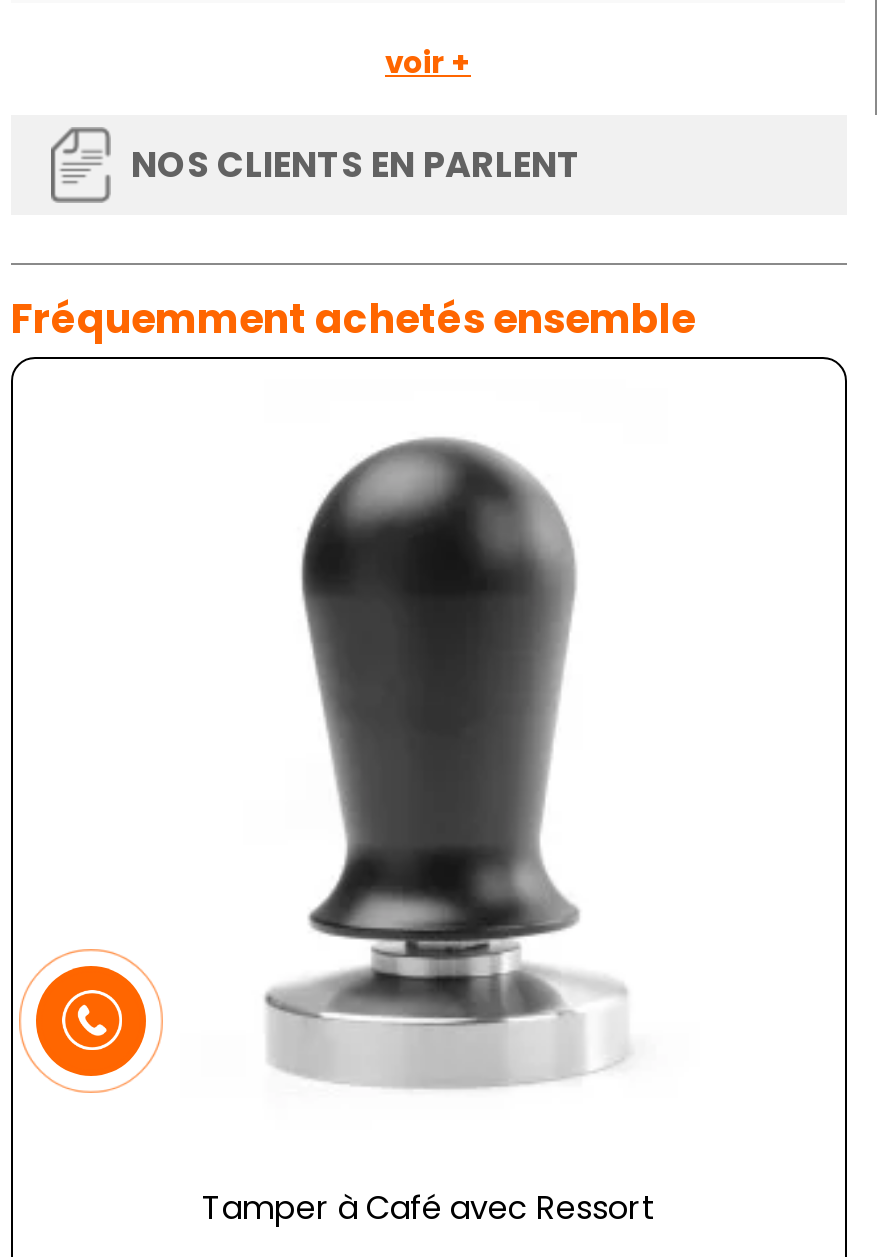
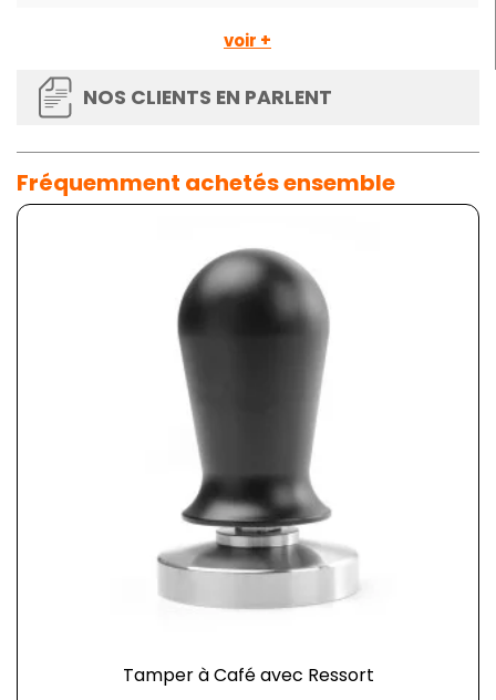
- [image]
